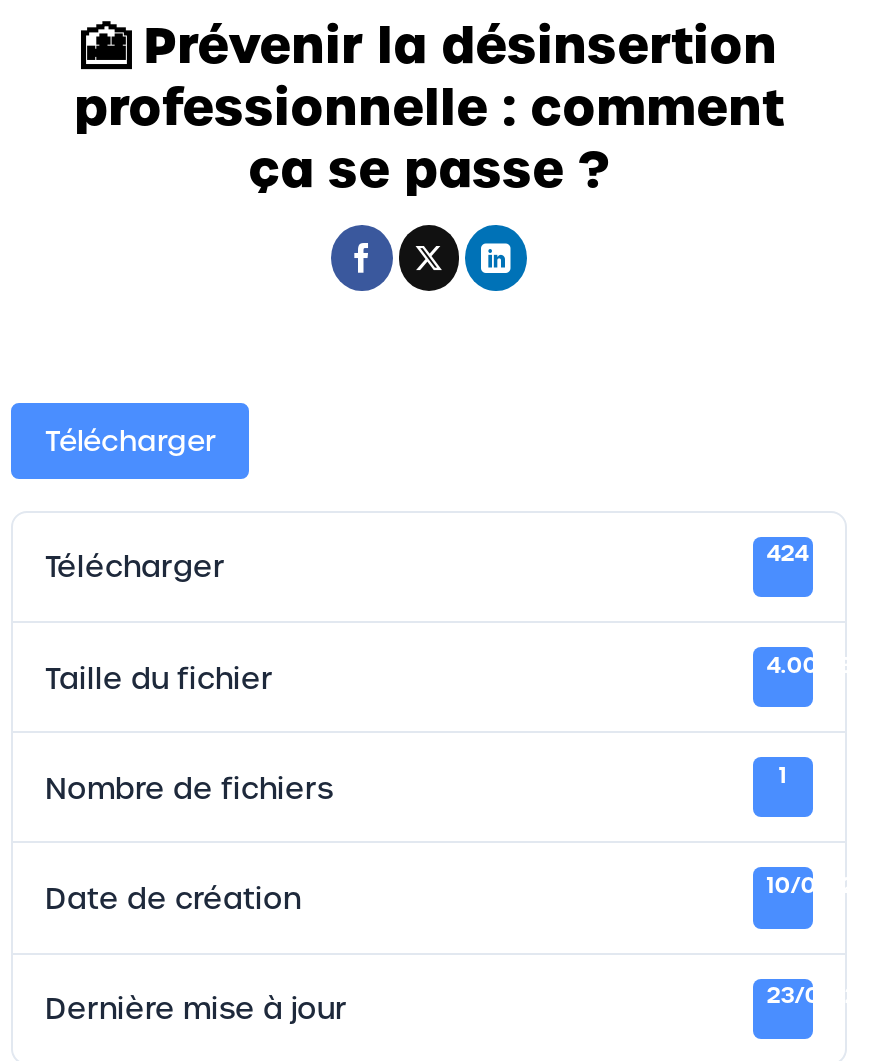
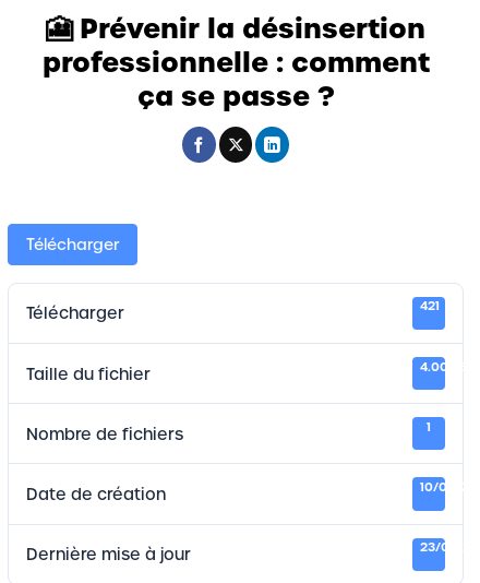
- 424
+ 421
